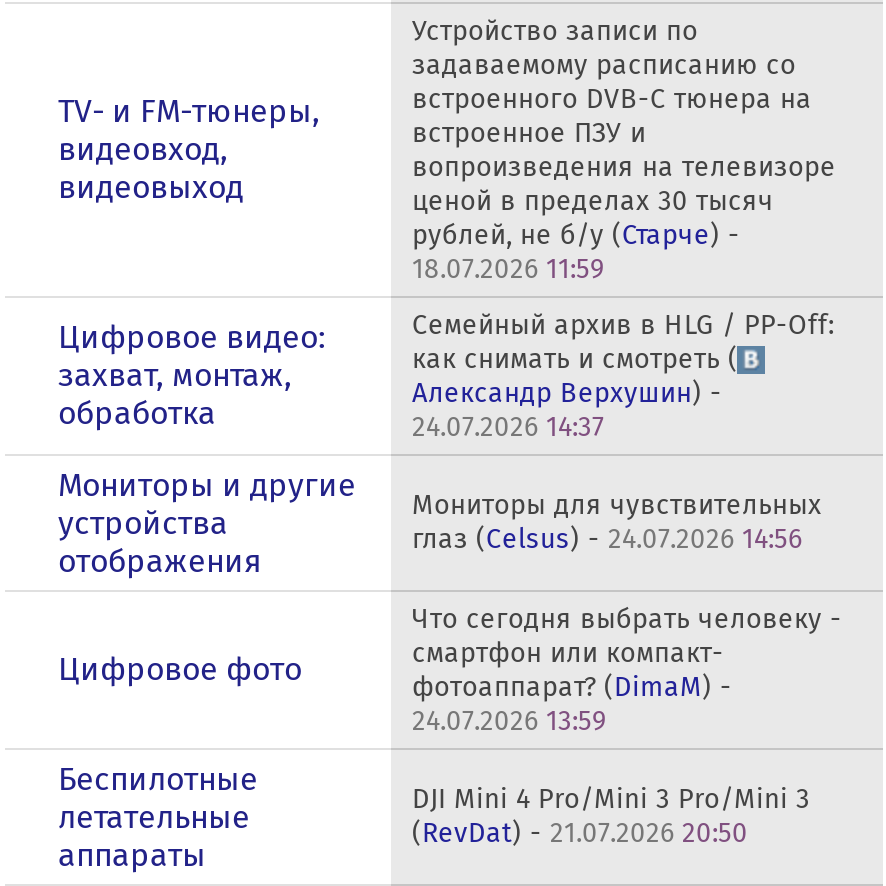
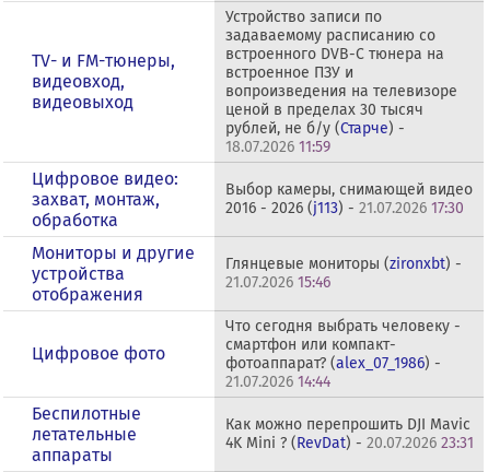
- Семейный архив в HLG / PP-Off:
- как снимать и смотреть (
- Александр Верхушин) -
- 24.07.2026 14:37
+ Выбор камеры, снимающей видео
+ 2016 - 2026 (j113) - 21.07.2026 17:30

- Мониторы для чувствительных
- глаз (Celsus) - 24.07.2026 14:56
+ Глянцевые мониторы (zironxbt) -
+ 21.07.2026 15:46

- фотоаппарат? (DimaM) -
+ фотоаппарат? (alex_07_1986) -

- 24.07.2026 13:59
+ 21.07.2026 14:44

- DJI Mini 4 Pro/Mini 3 Pro/Mini 3
- (RevDat) - 21.07.2026 20:50
+ Как можно перепрошить DJI Mavic
+ 4K Mini ? (RevDat) - 20.07.2026 23:31
